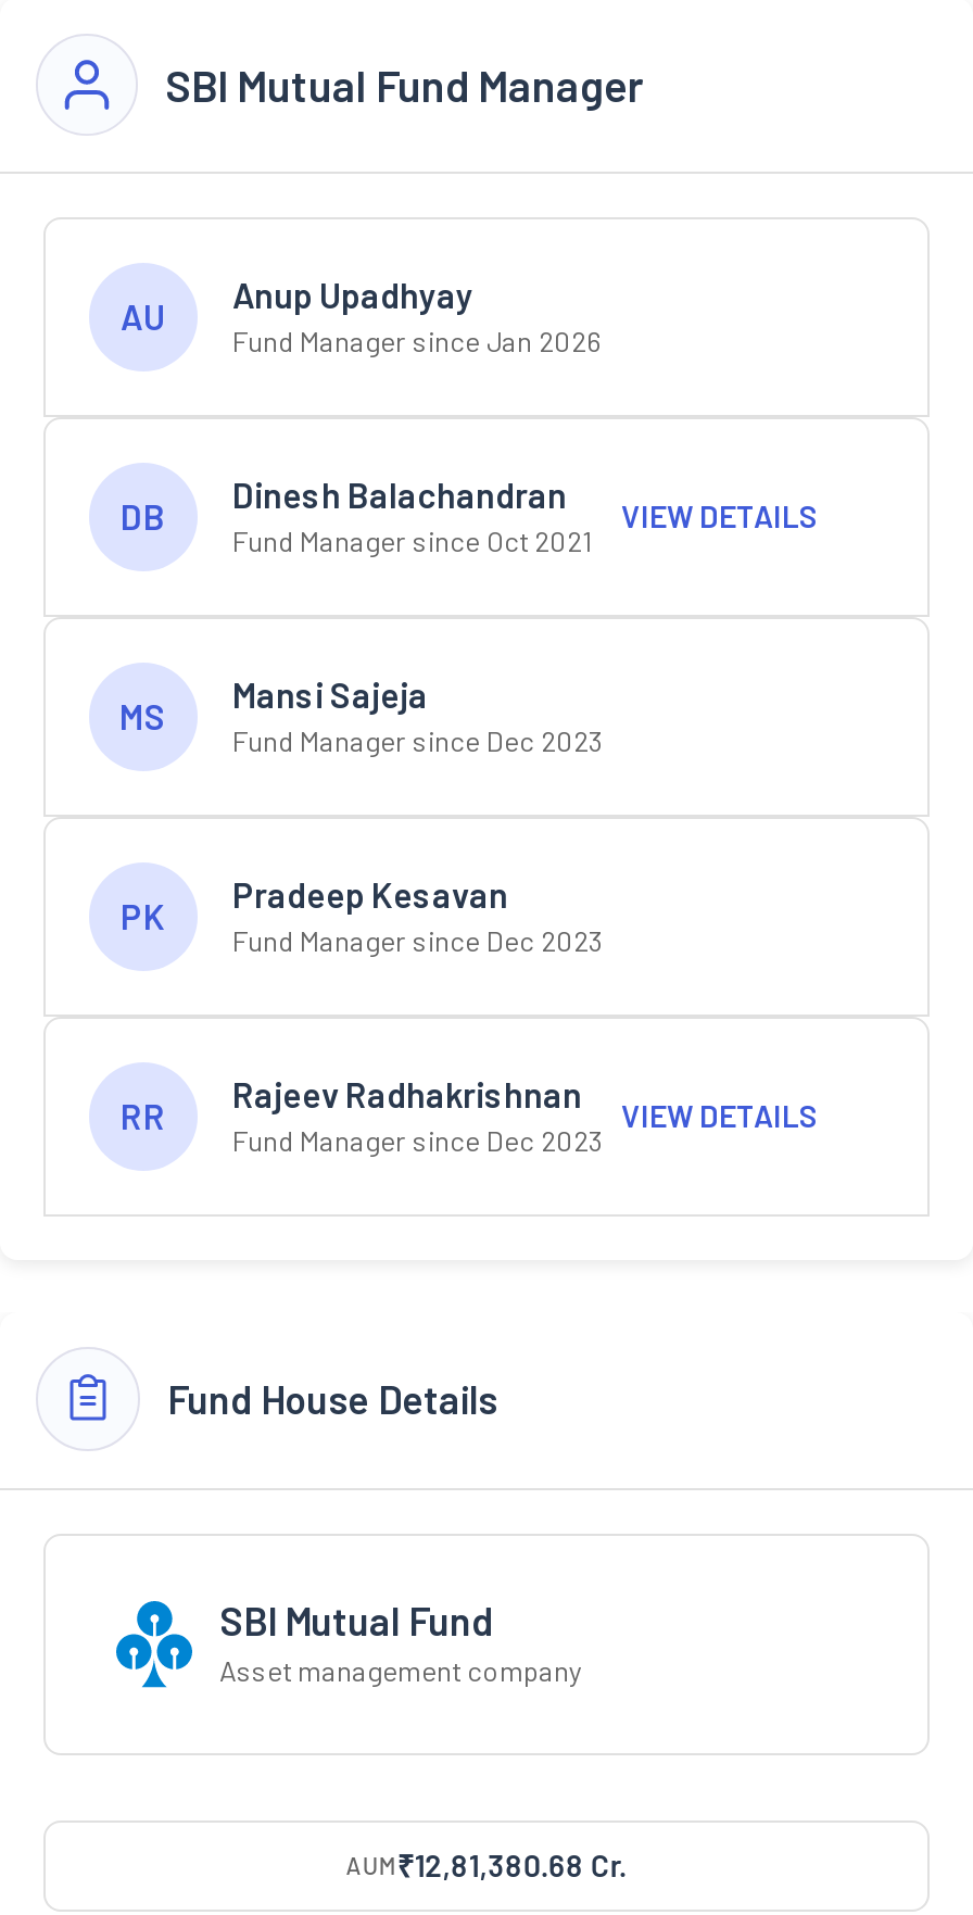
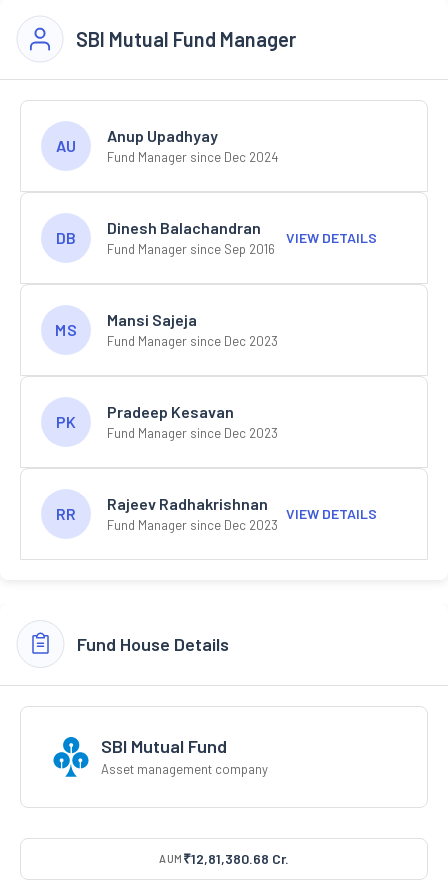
- Fund Manager since Jan 2026
+ Fund Manager since Dec 2024

- Fund Manager since Oct 2021
+ Fund Manager since Sep 2016
